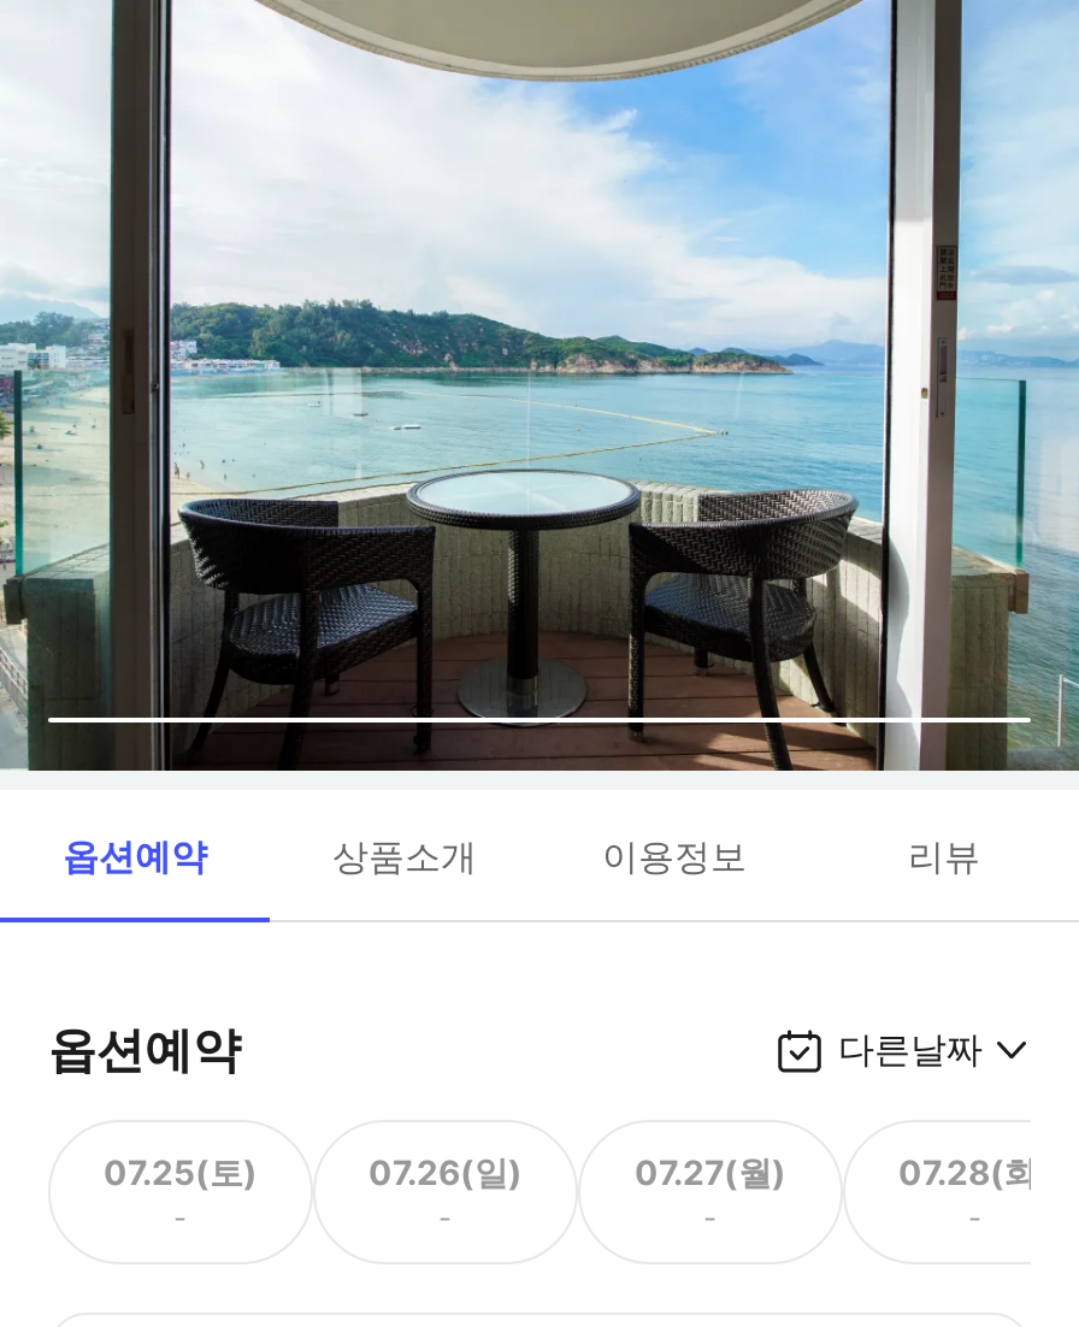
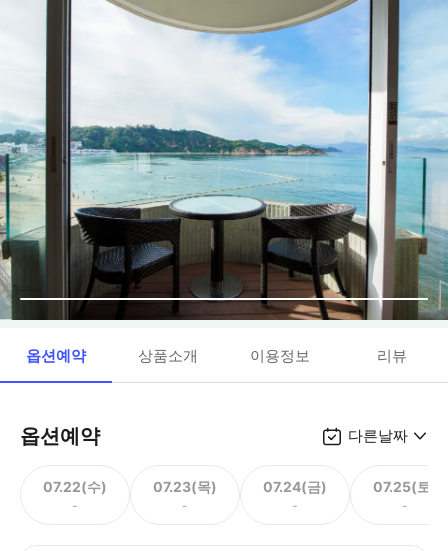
- 07.25(토)
+ 07.22(수)

- 07.26(일)
+ 07.23(목)

- 07.27(월)
+ 07.24(금)

- 07.28(화)
+ 07.25(토)
